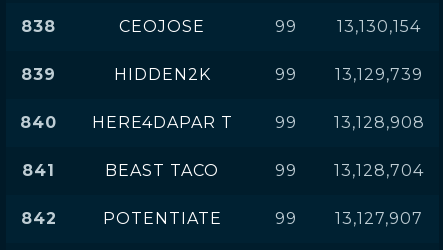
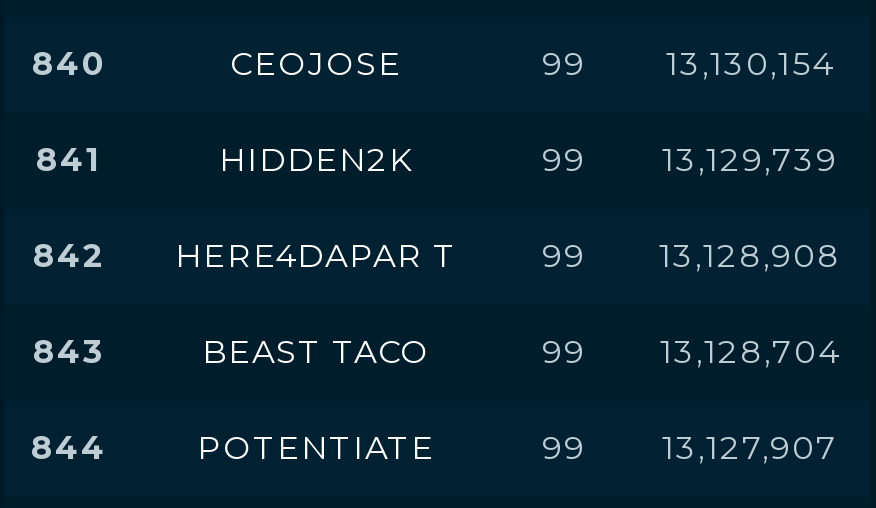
- 838
+ 840

- 839
+ 841

- 840 HERE4DAPAR T
+ 842 HERE4DAPAR T

- 841
+ 843

- 842
+ 844
